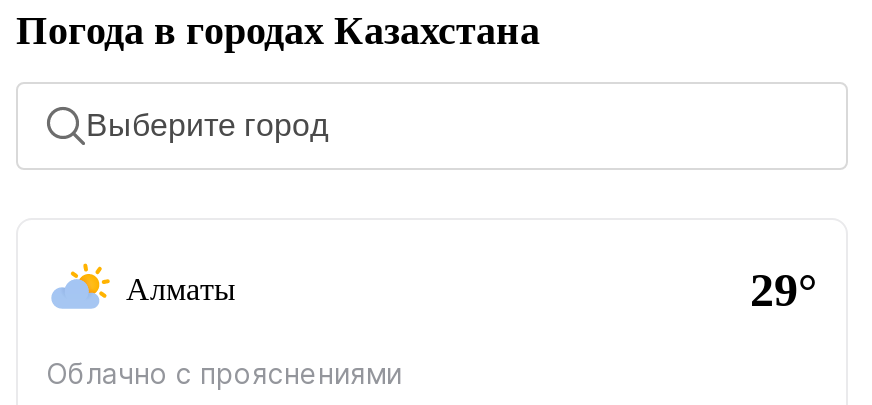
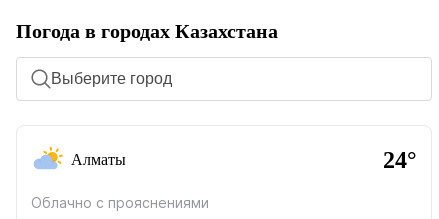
- 29°
+ 24°
